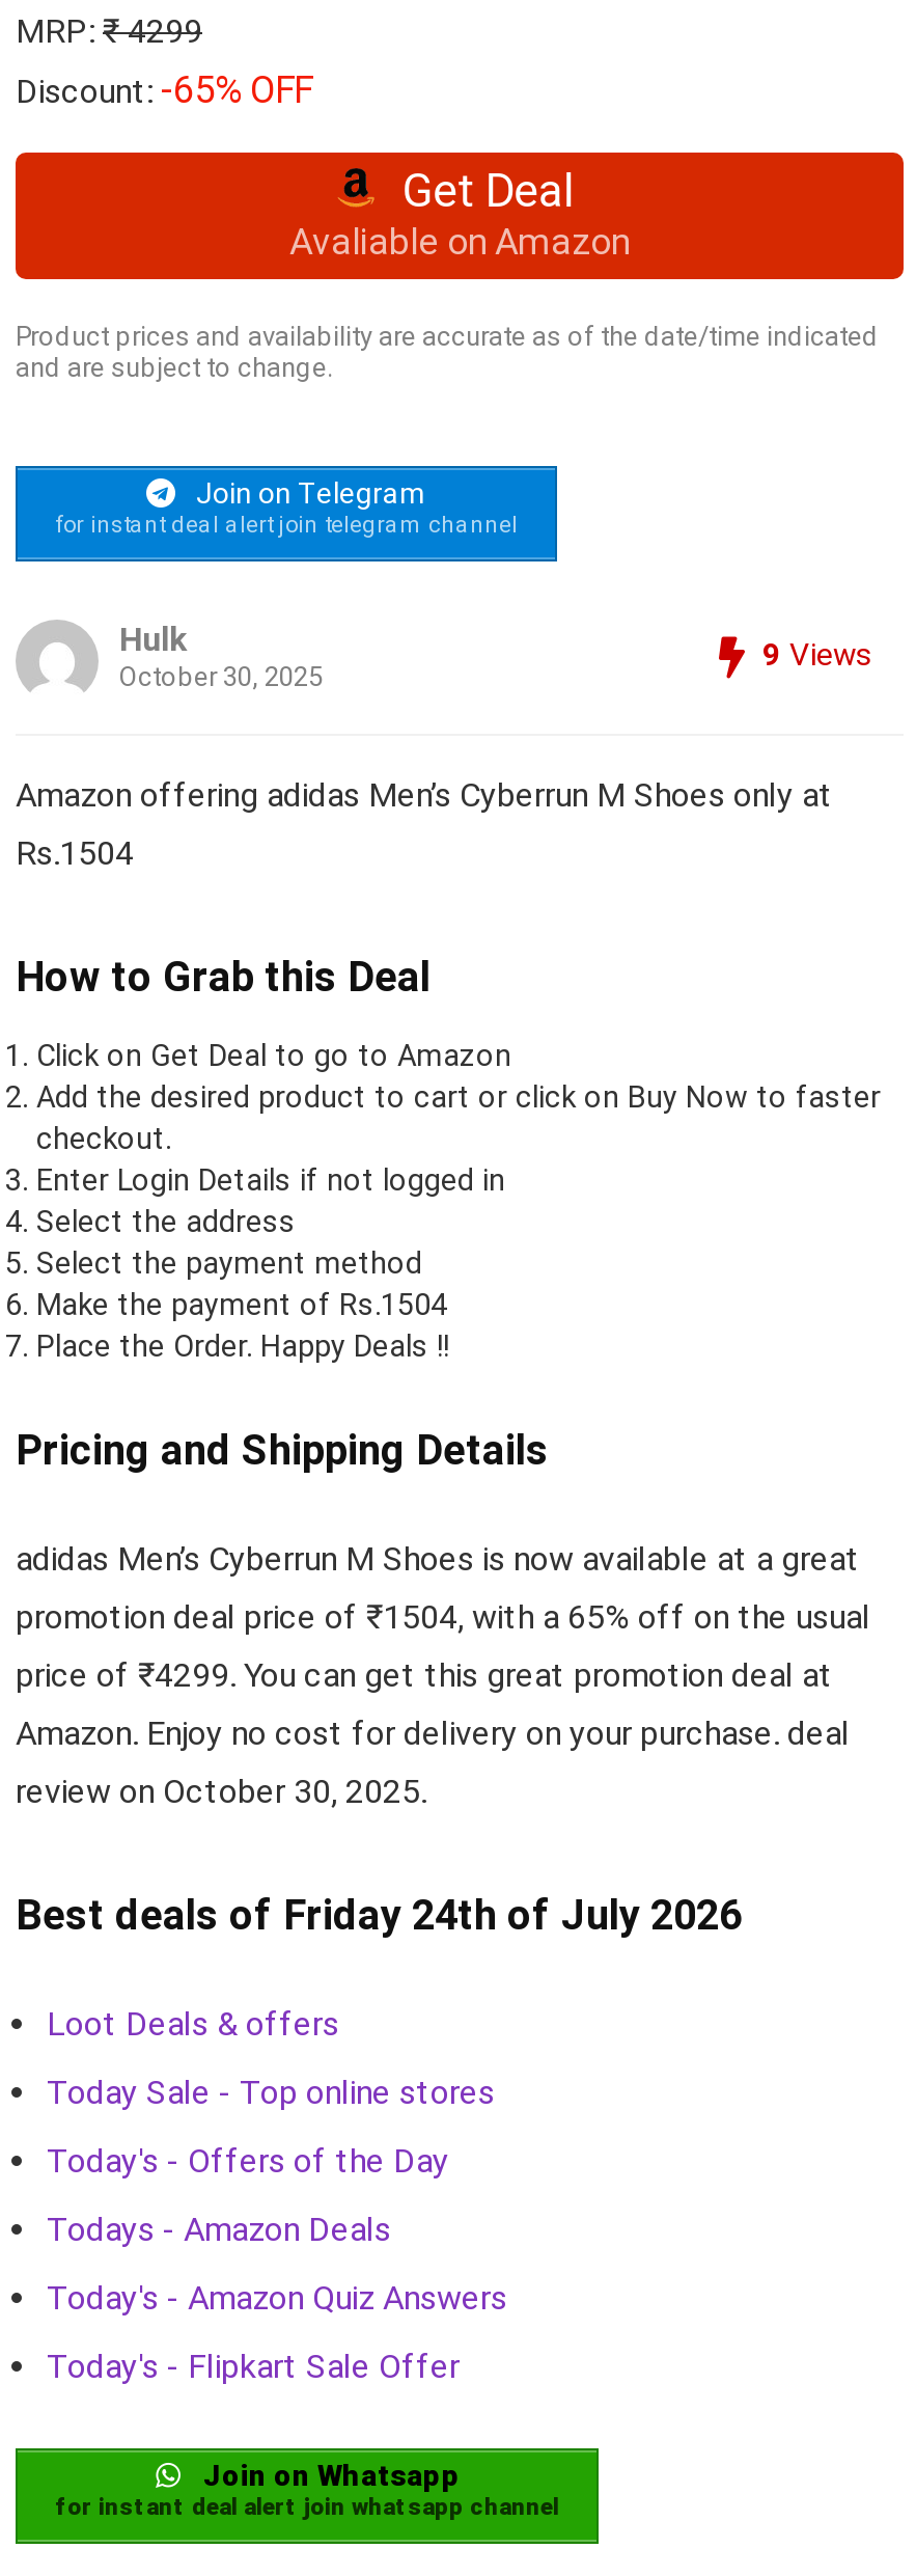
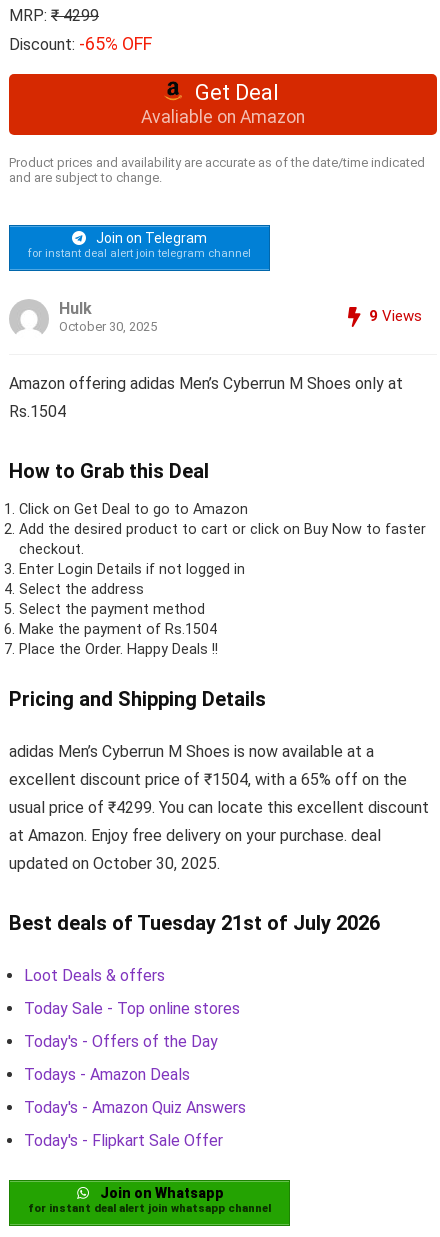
- adidas Men’s Cyberrun M Shoes is now available at a great
+ adidas Men’s Cyberrun M Shoes is now available at a

- promotion deal price of ₹1504, with a 65% off on the usual
+ excellent discount price of ₹1504, with a 65% off on the

- price of ₹4299. You can get this great promotion deal at
+ usual price of ₹4299. You can locate this excellent discount

- Amazon. Enjoy no cost for delivery on your purchase. deal
+ at Amazon. Enjoy free delivery on your purchase. deal

- review on October 30, 2025.
+ updated on October 30, 2025.

- Best deals of Friday 24th of July 2026
+ Best deals of Tuesday 21st of July 2026
